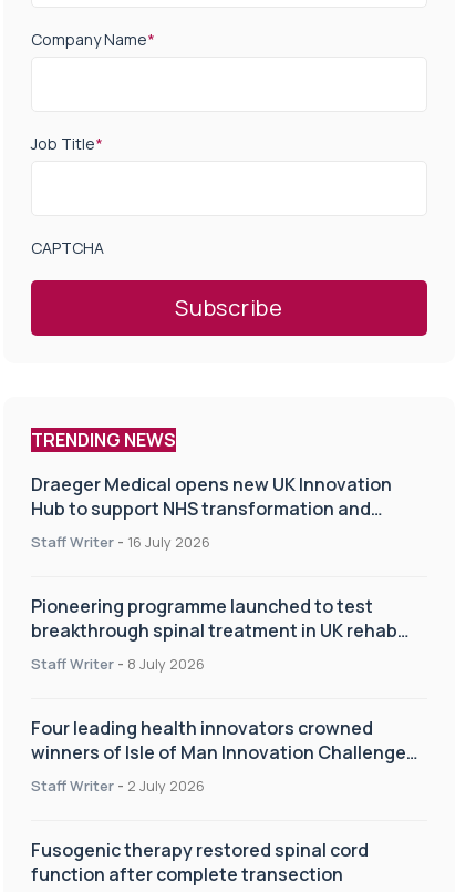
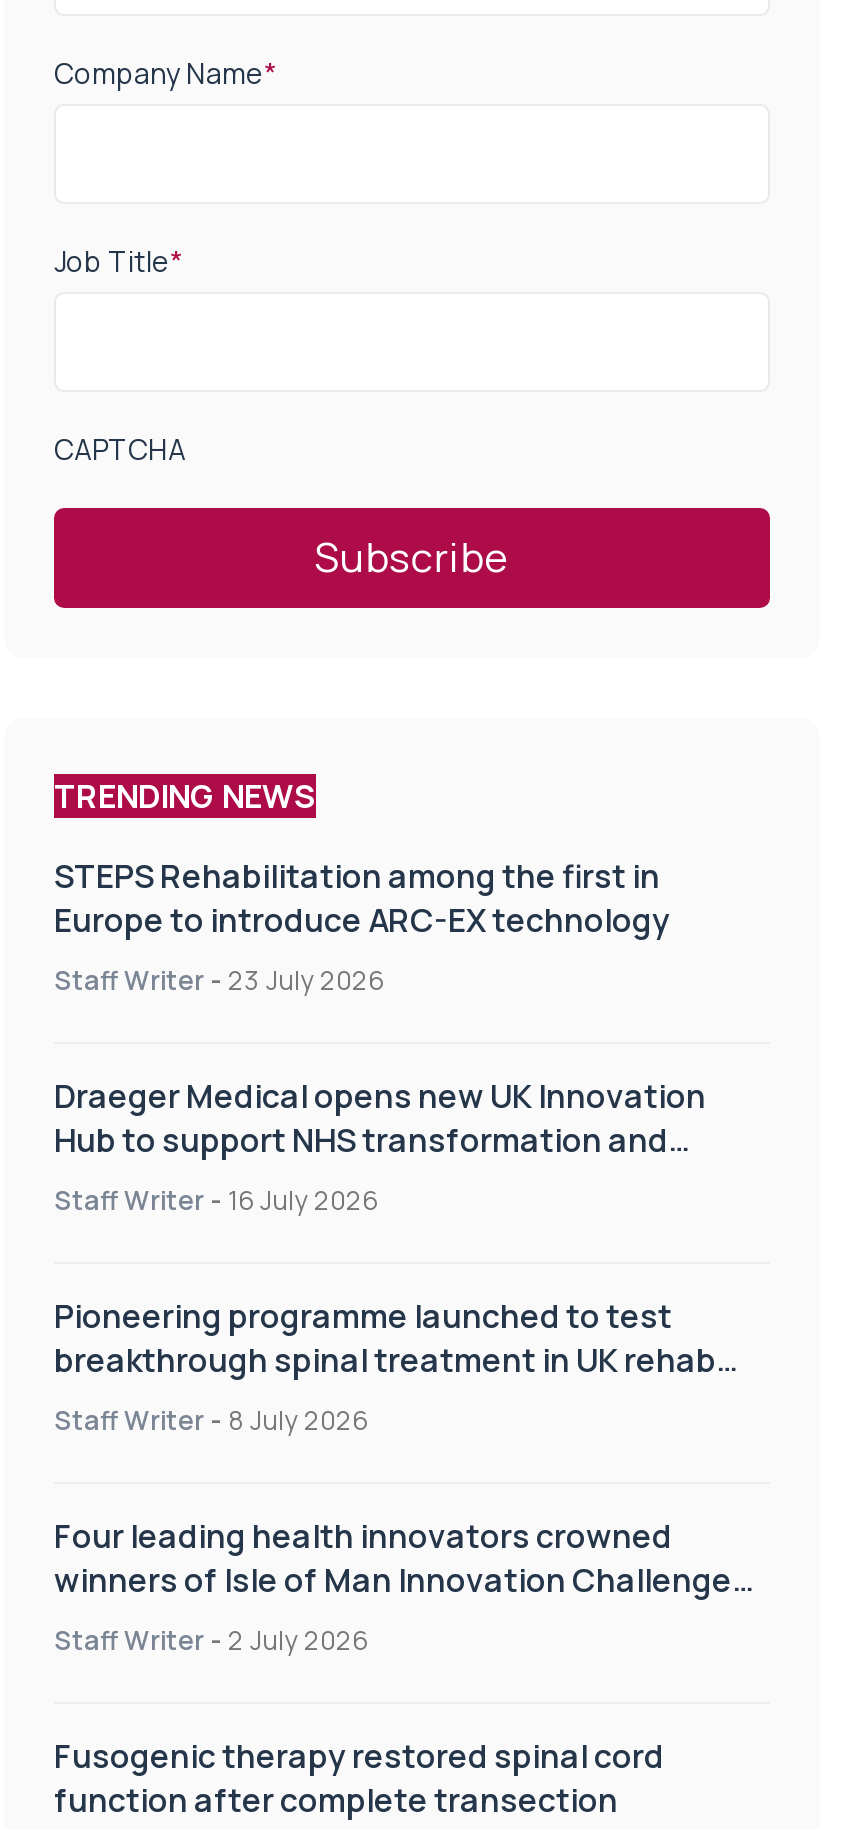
+ STEPS Rehabilitation among the first in
+ Europe to introduce ARC-EX technology
+ Staff Writer - 23 July 2026
